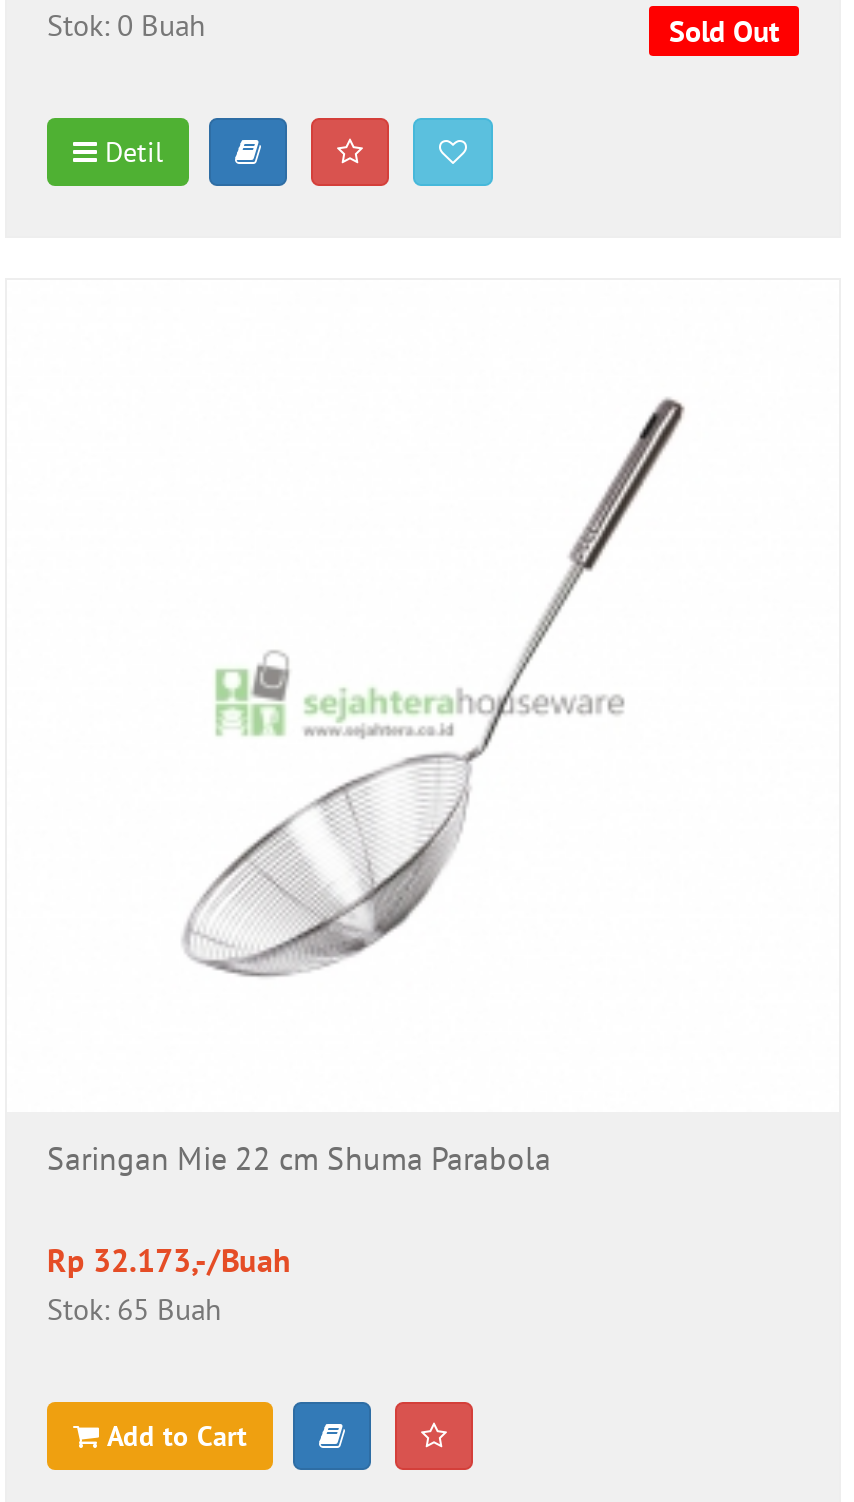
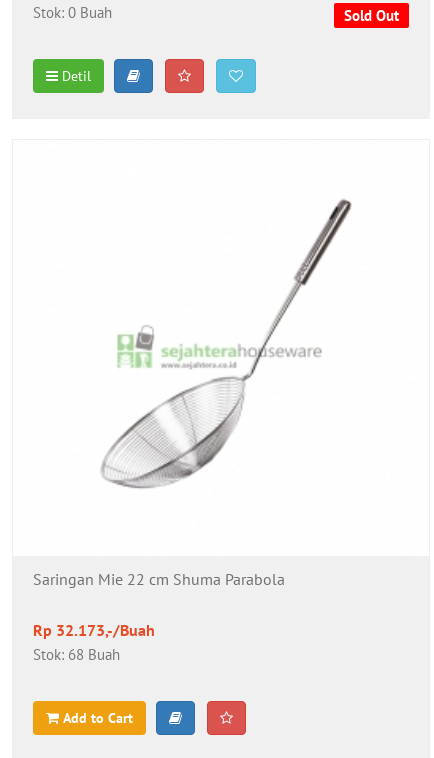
- Stok: 65 Buah
+ Stok: 68 Buah
